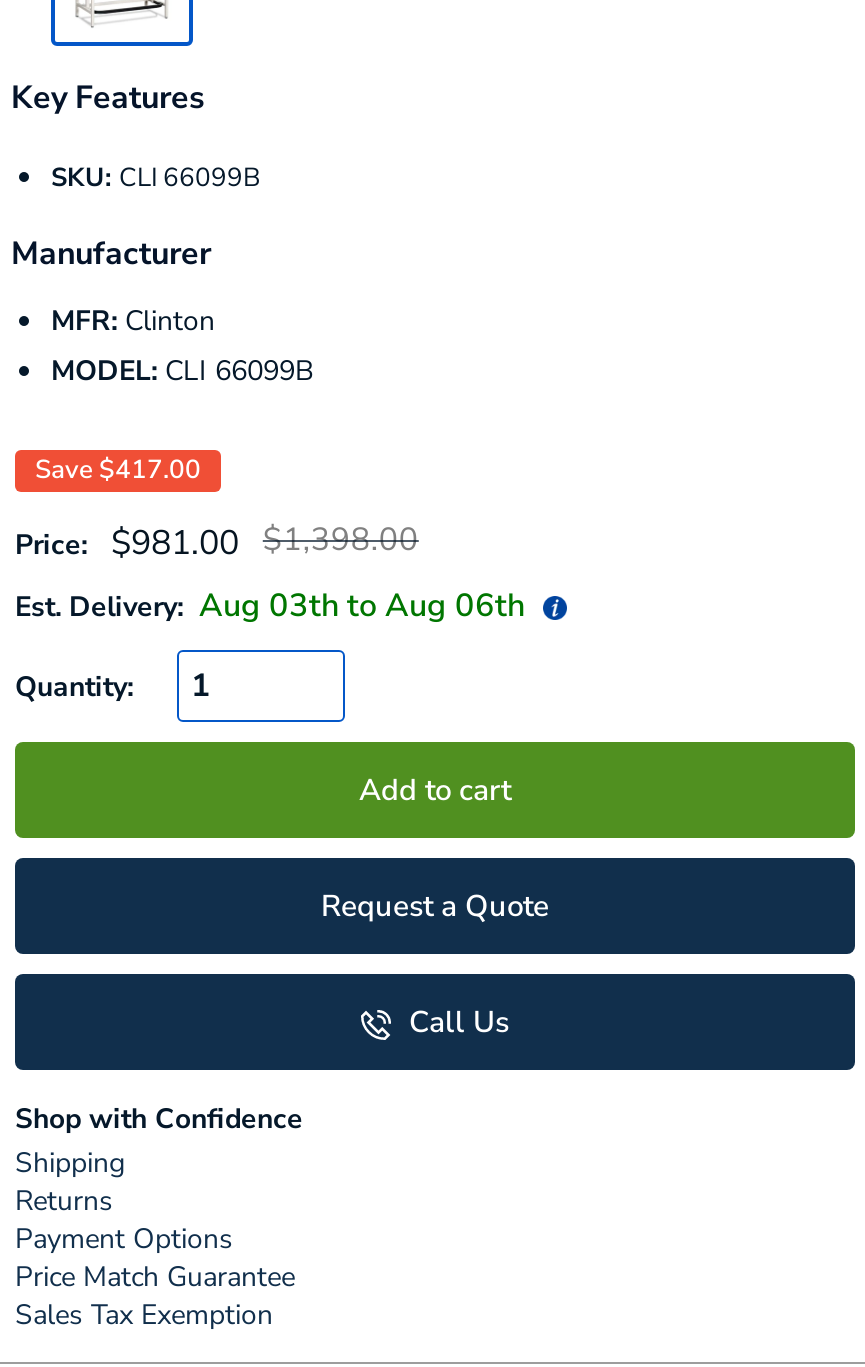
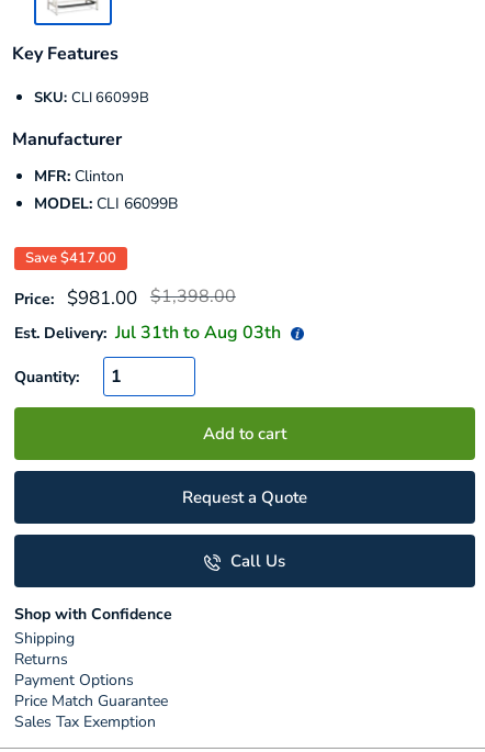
- Est. Delivery: Aug 03th to Aug 06th
+ Est. Delivery: Jul 31th to Aug 03th
